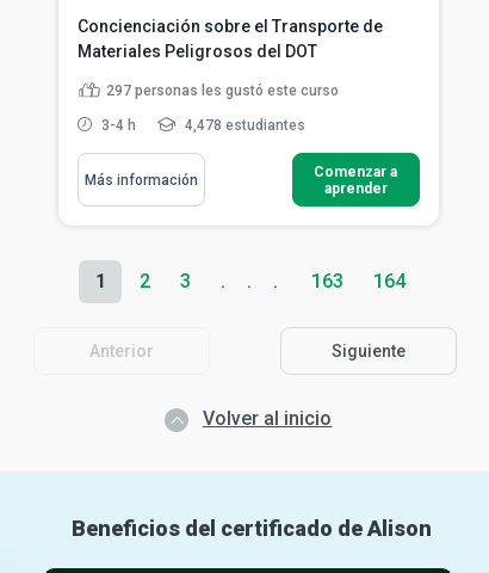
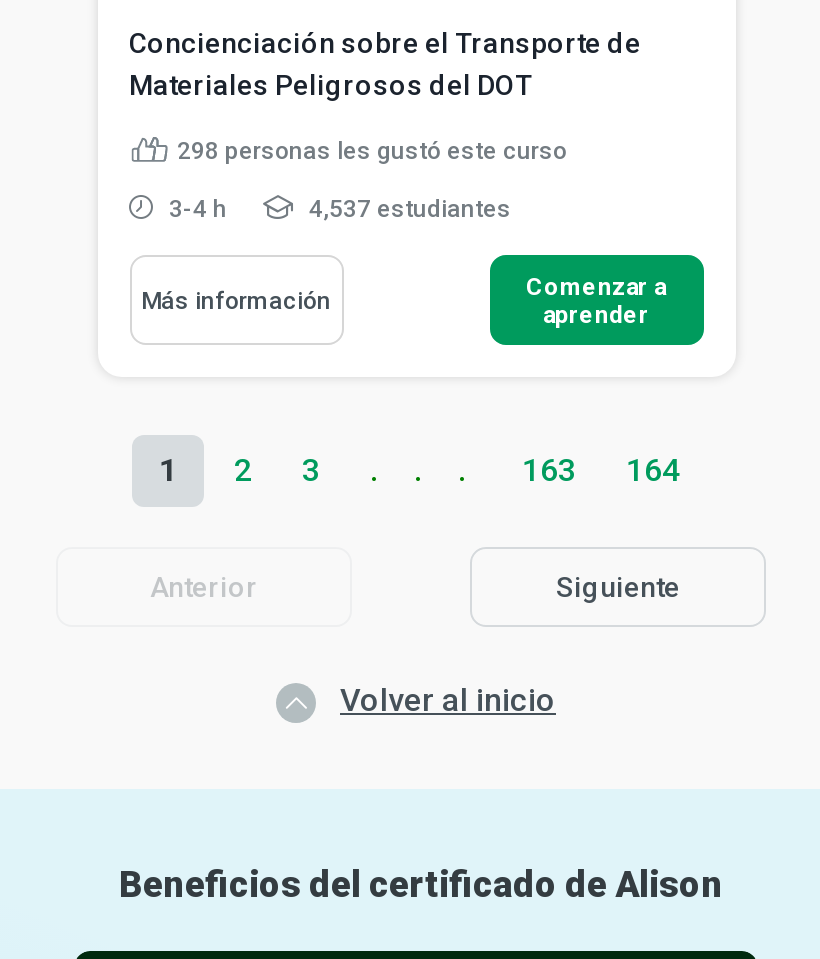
- 297 personas les gustó este curso
+ 298 personas les gustó este curso

- 4,478 estudiantes
+ 4,537 estudiantes
